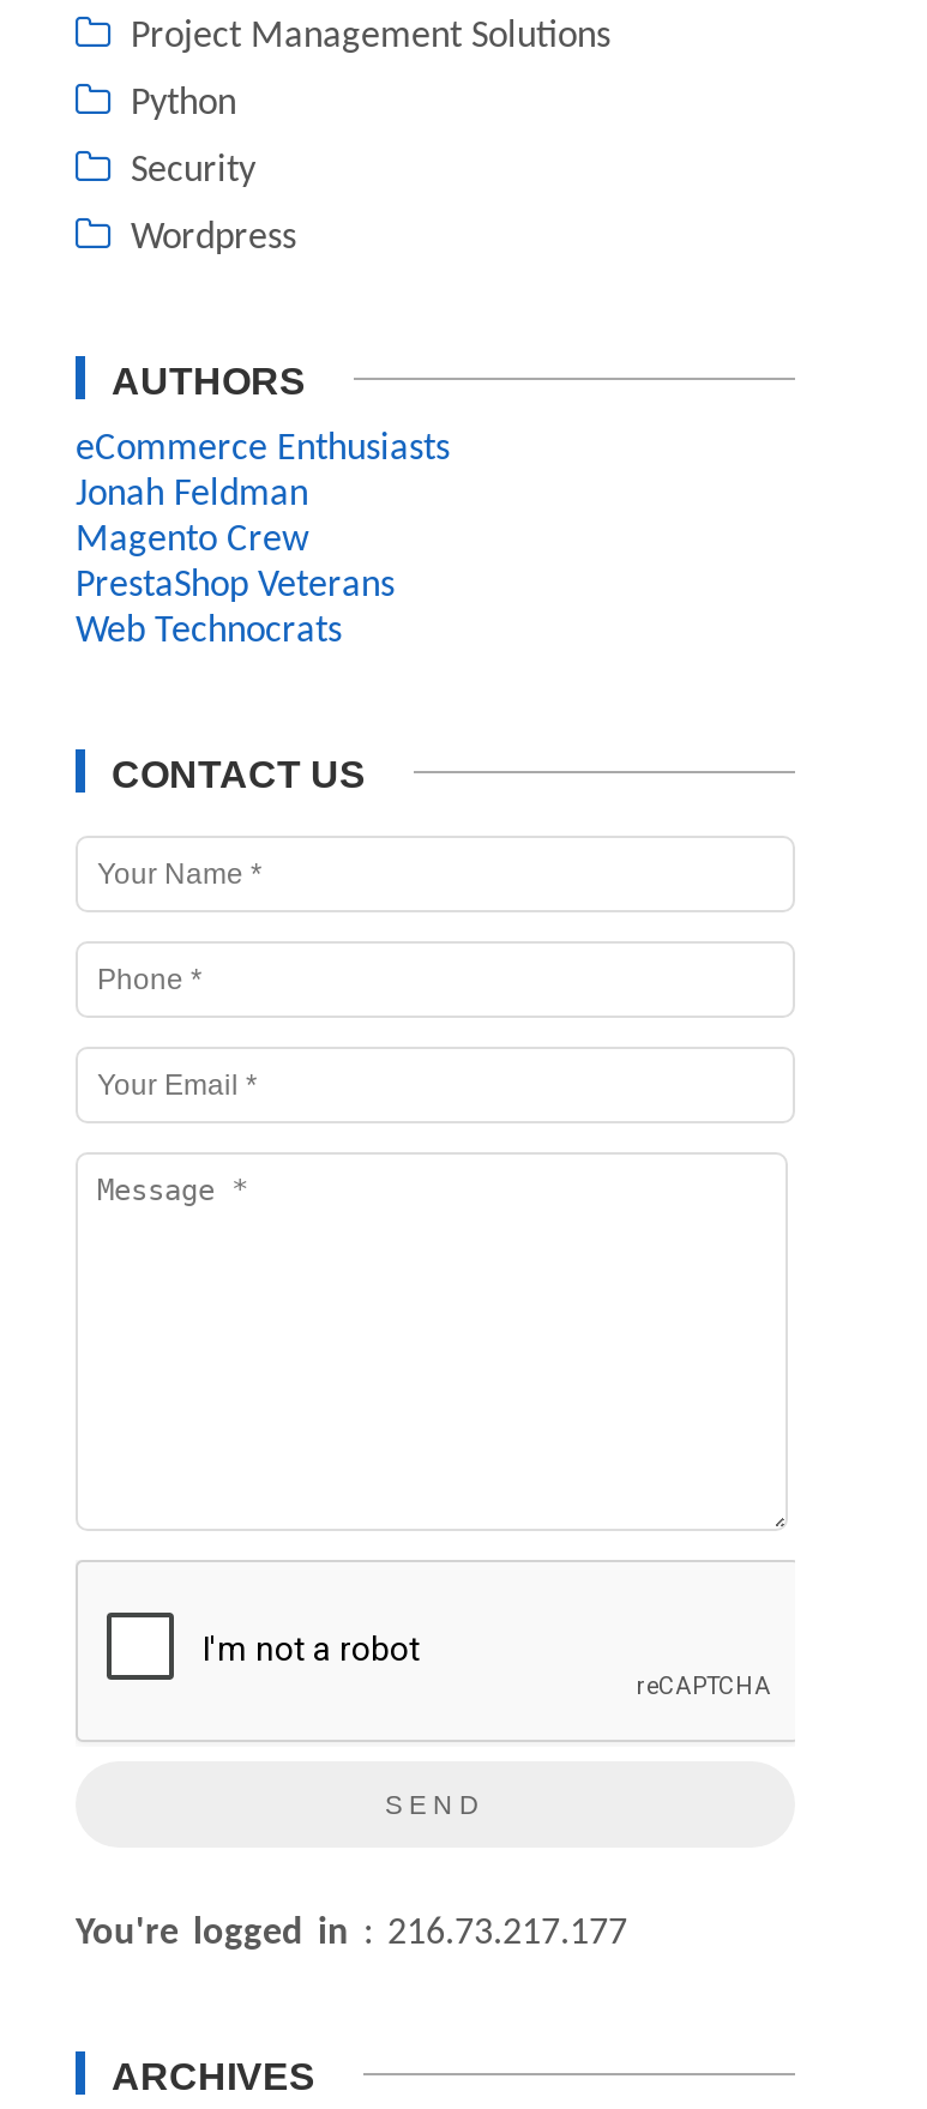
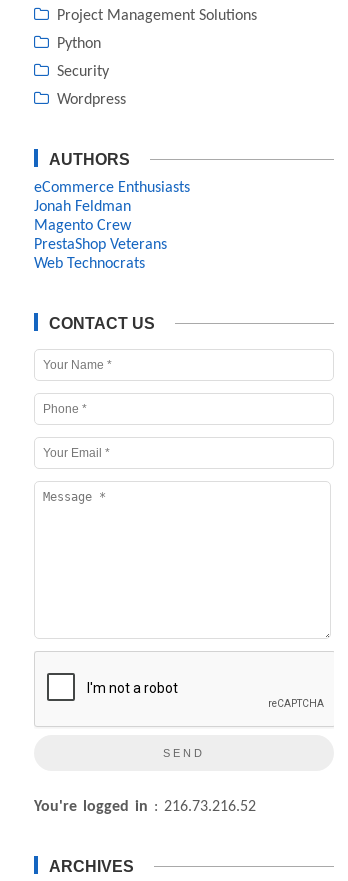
- You're logged in: 216.73.217.177
+ You're logged in: 216.73.216.52
